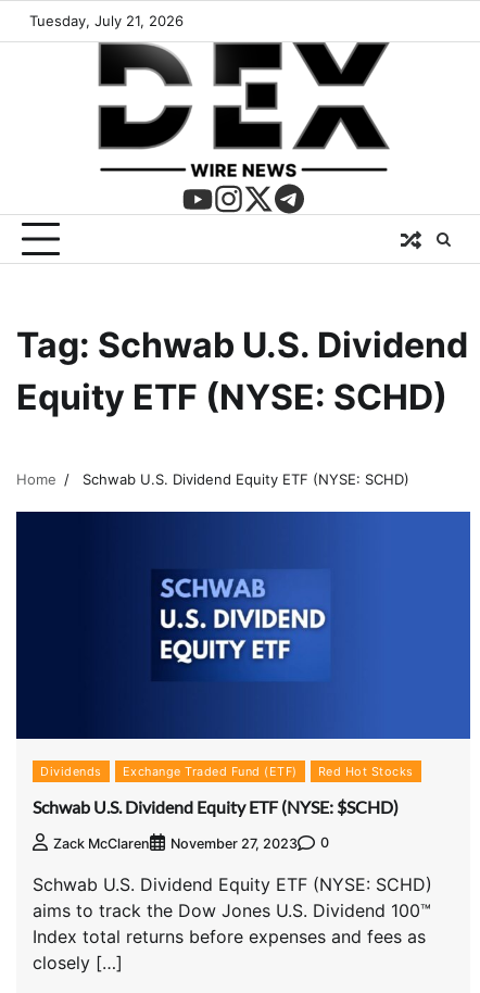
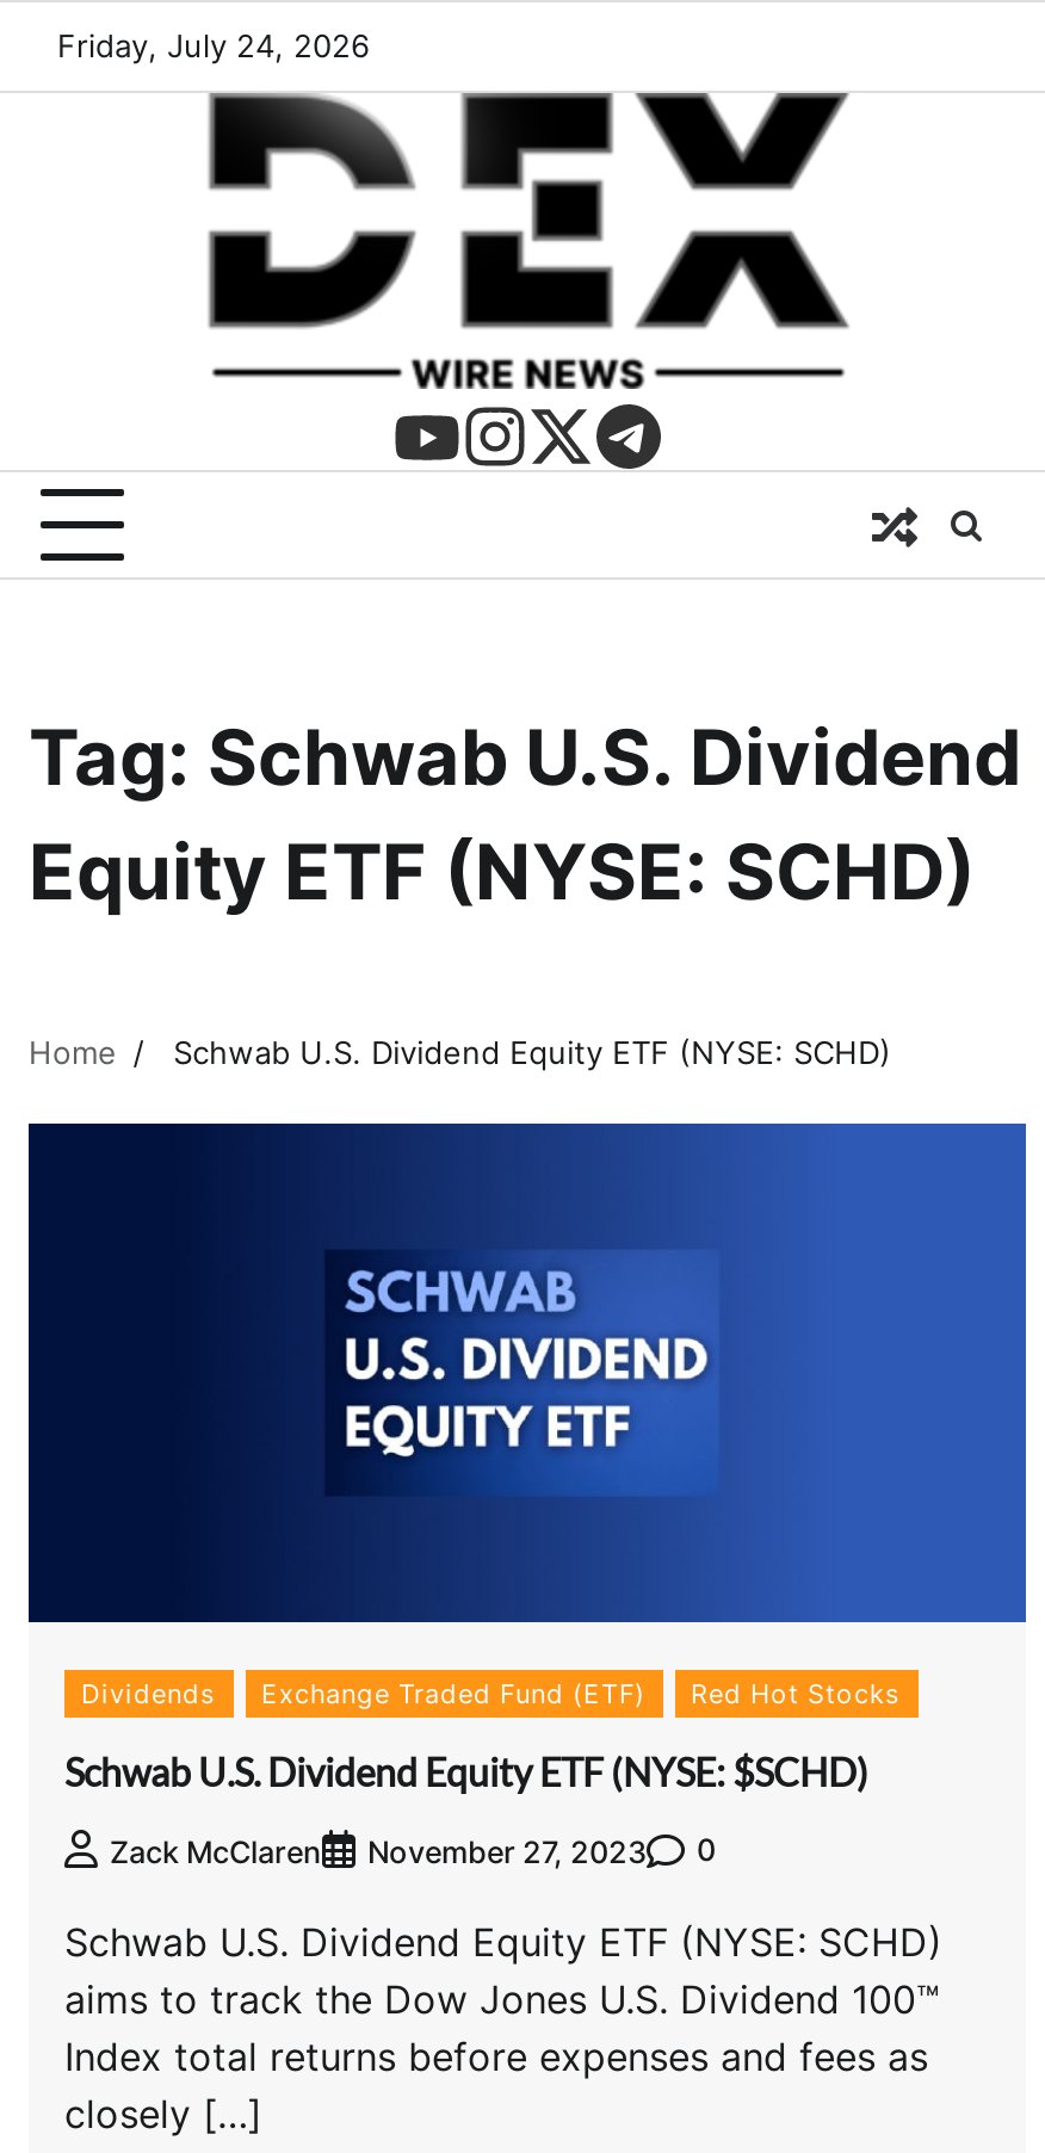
- Tuesday, July 21, 2026
+ Friday, July 24, 2026
